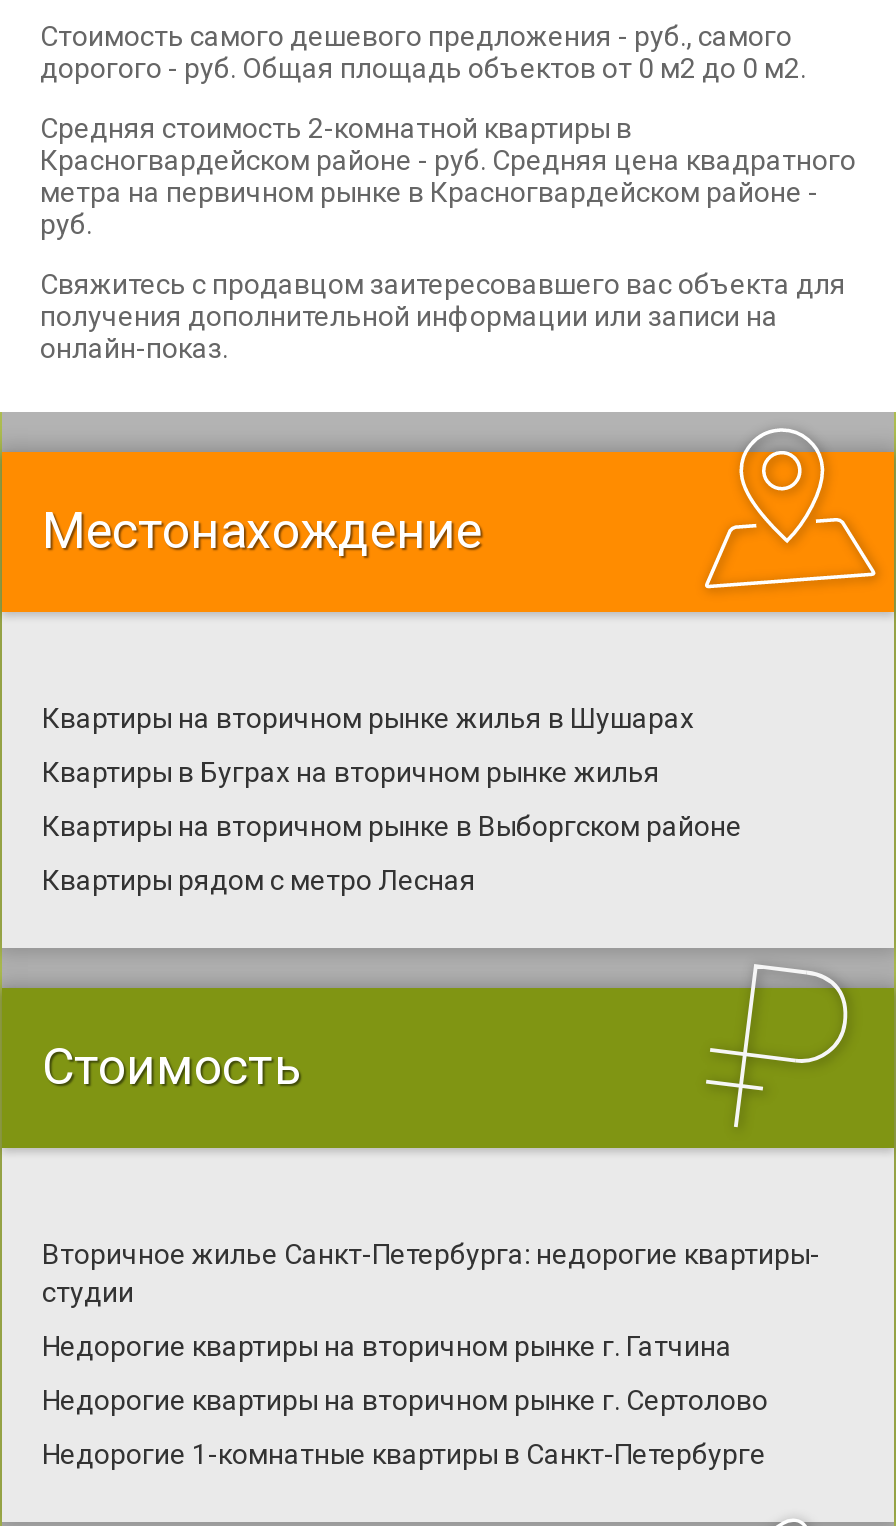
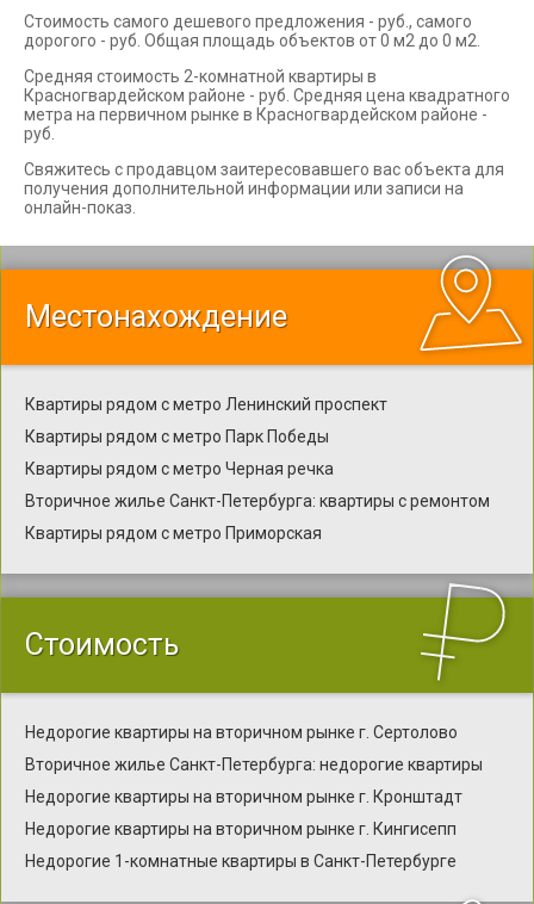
- Квартиры на вторичном рынке жилья в Шушарах
- Квартиры в Буграх на вторичном рынке жилья
- Квартиры на вторичном рынке в Выборгском районе
- Квартиры рядом с метро Лесная
+ Квартиры рядом с метро Ленинский проспект
+ Квартиры рядом с метро Парк Победы
+ Квартиры рядом с метро Черная речка
+ Вторичное жилье Санкт-Петербурга: квартиры с ремонтом
+ Квартиры рядом с метро Приморская

- Вторичное жилье Санкт-Петербурга: недорогие квартиры-
- студии
- Недорогие квартиры на вторичном рынке г. Гатчина

moved up: Недорогие квартиры на вторичном рынке г. Сертолово

+ Вторичное жилье Санкт-Петербурга: недорогие квартиры
+ Недорогие квартиры на вторичном рынке г. Кронштадт
+ Недорогие квартиры на вторичном рынке г. Кингисепп
